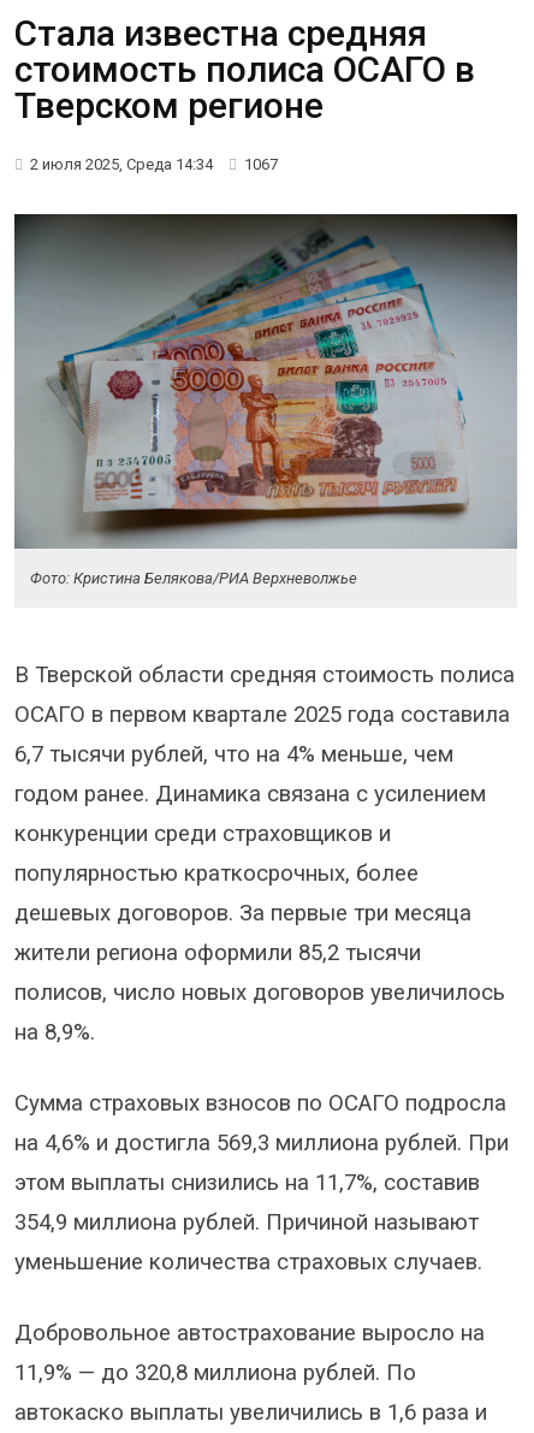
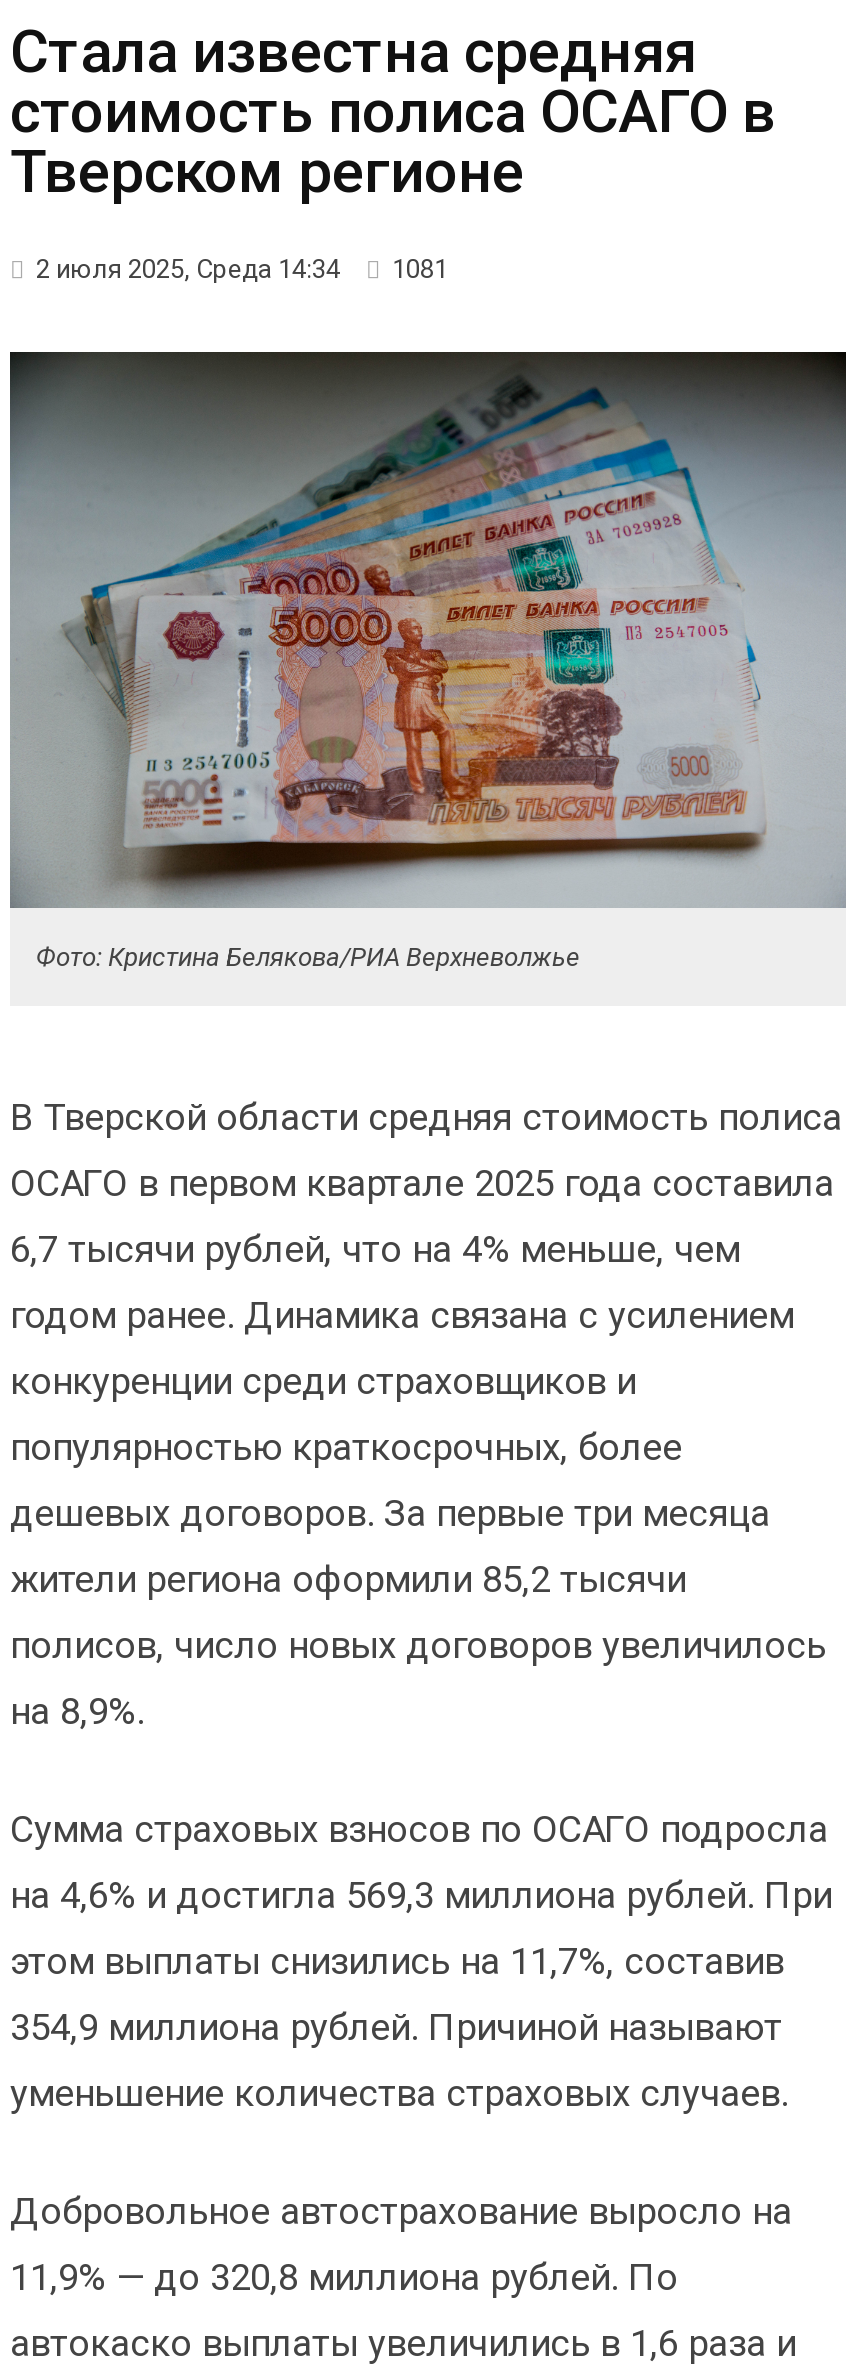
- 2 июля 2025, Среда 14:34 1067
+ 2 июля 2025, Среда 14:34 1081
